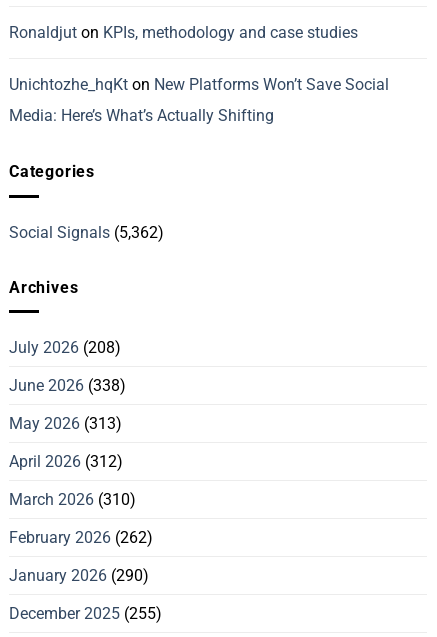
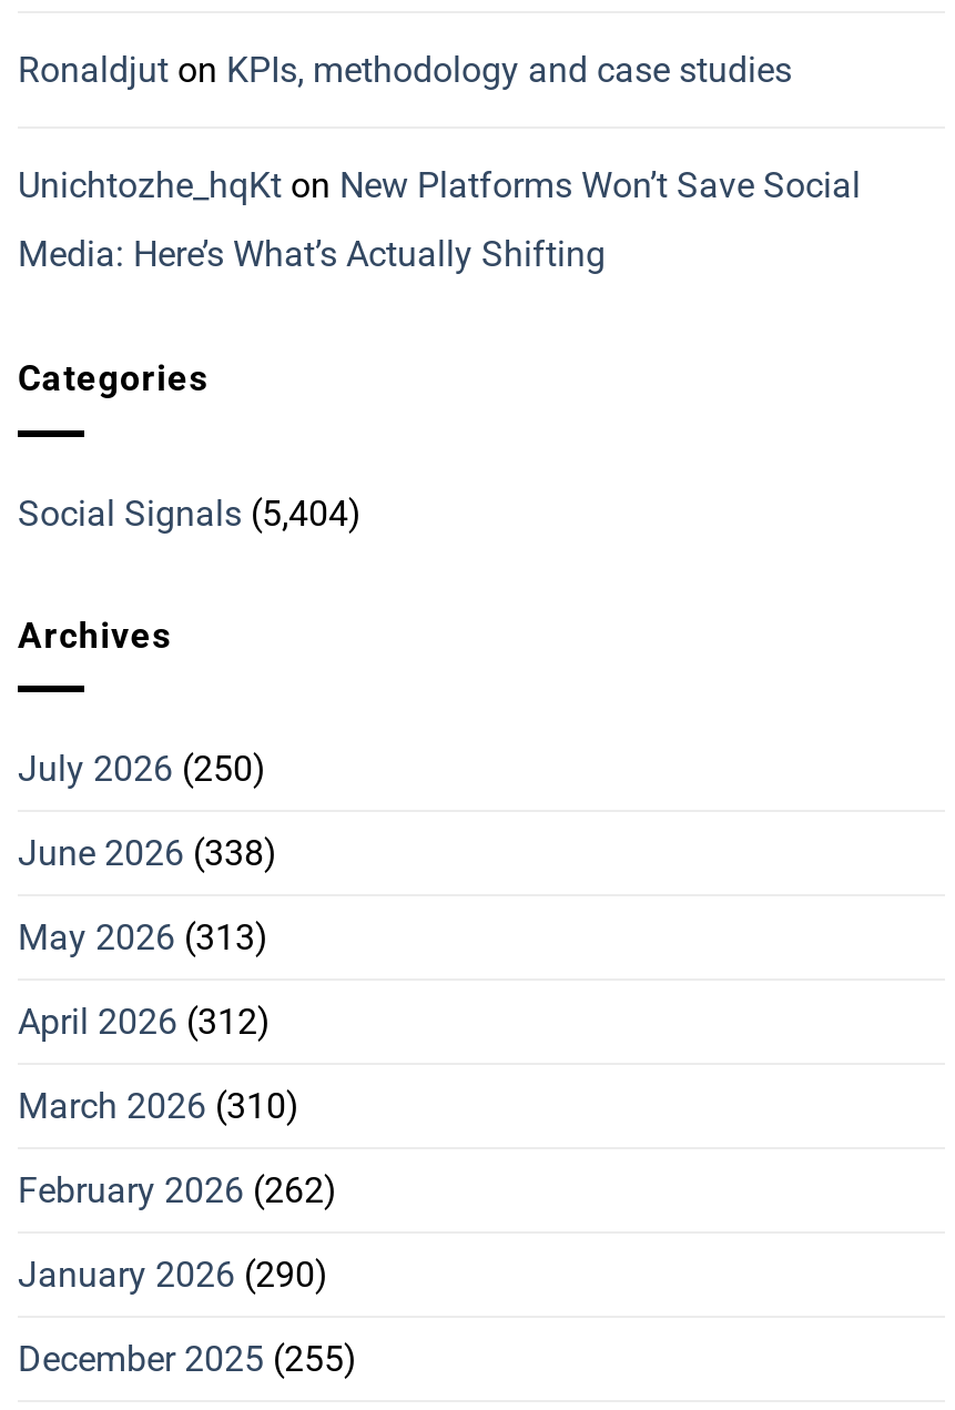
- Social Signals (5,362)
+ Social Signals (5,404)

- July 2026 (208)
+ July 2026 (250)
